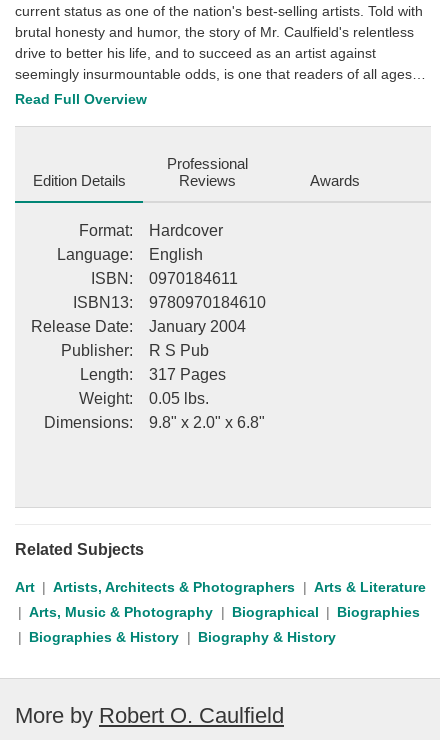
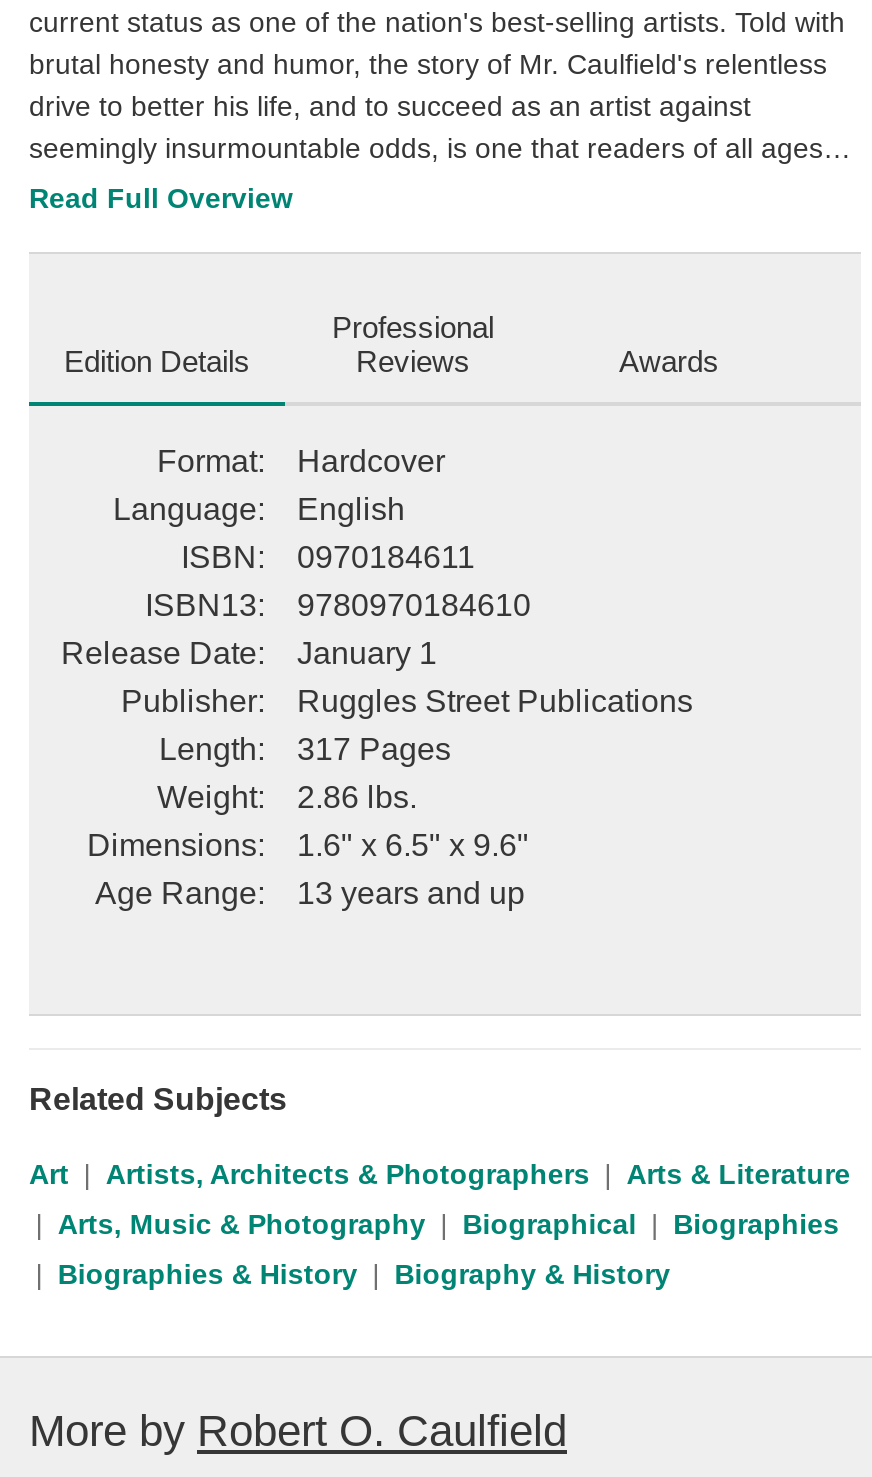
- Release Date: January 2004
+ Release Date: January 1

- R S Pub
+ Ruggles Street Publications

- Weight: 0.05 lbs.
+ Weight: 2.86 lbs.

- 9.8" x 2.0" x 6.8"
+ 1.6" x 6.5" x 9.6"
+ Age Range:
+ 13 years and up
